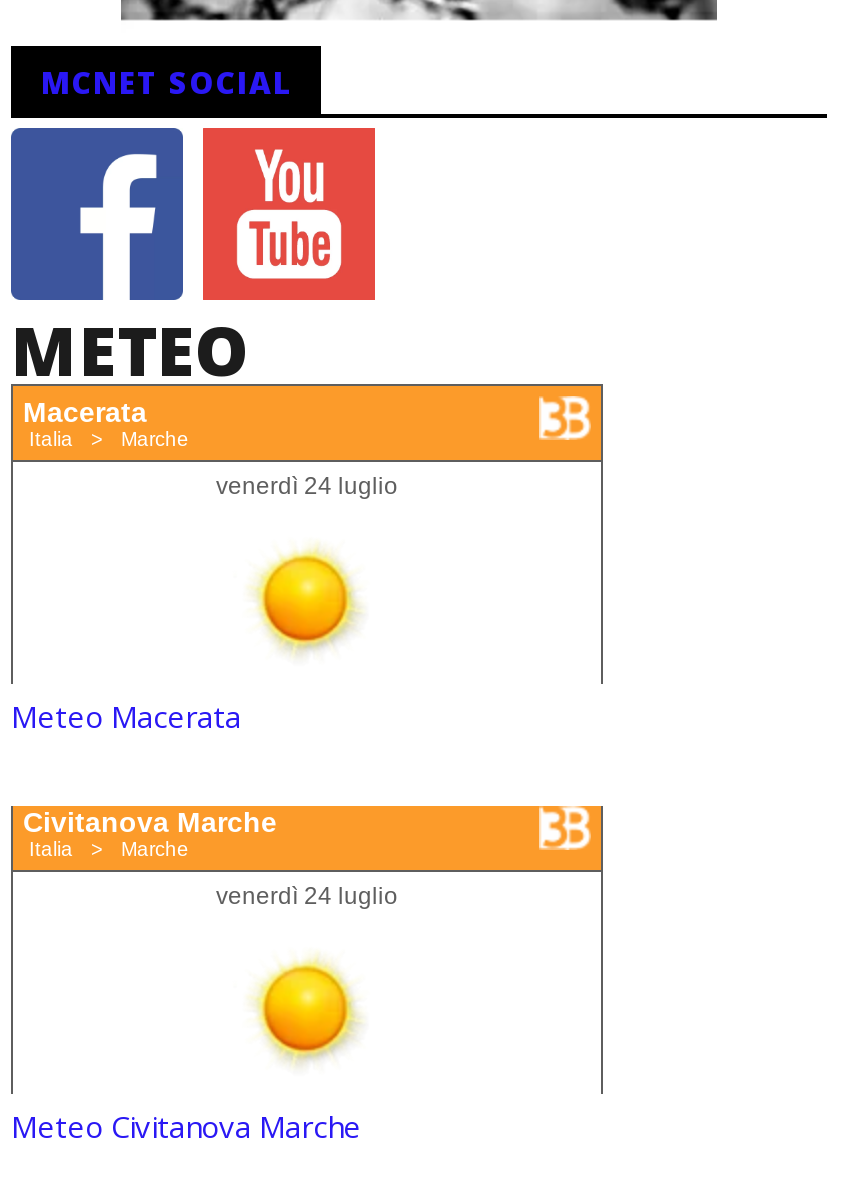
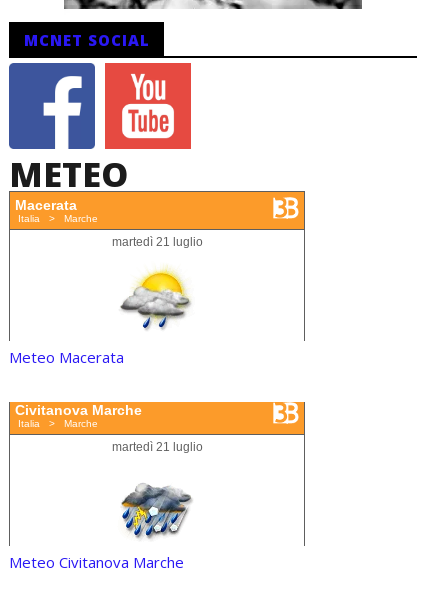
- [image]
+ [image]

- [image]
+ [image]
